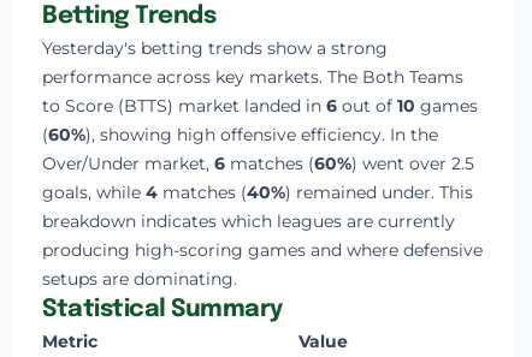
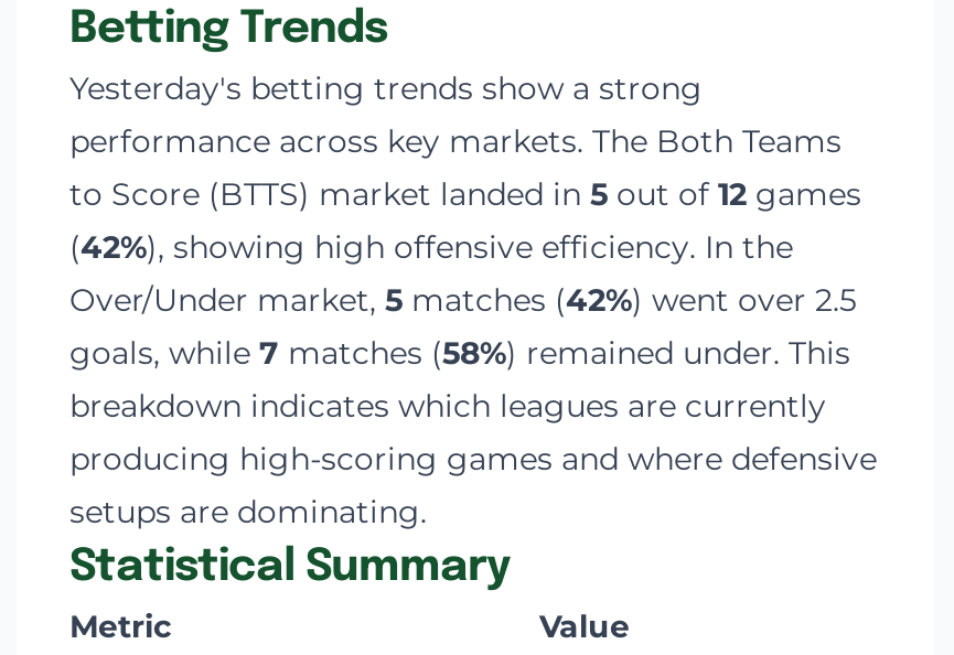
- to Score (BTTS) market landed in 6 out of 10 games
+ to Score (BTTS) market landed in 5 out of 12 games

- (60%), showing high offensive efficiency. In the
+ (42%), showing high offensive efficiency. In the

- Over/Under market, 6 matches (60%) went over 2.5
+ Over/Under market, 5 matches (42%) went over 2.5

- goals, while 4 matches (40%) remained under. This
+ goals, while 7 matches (58%) remained under. This
